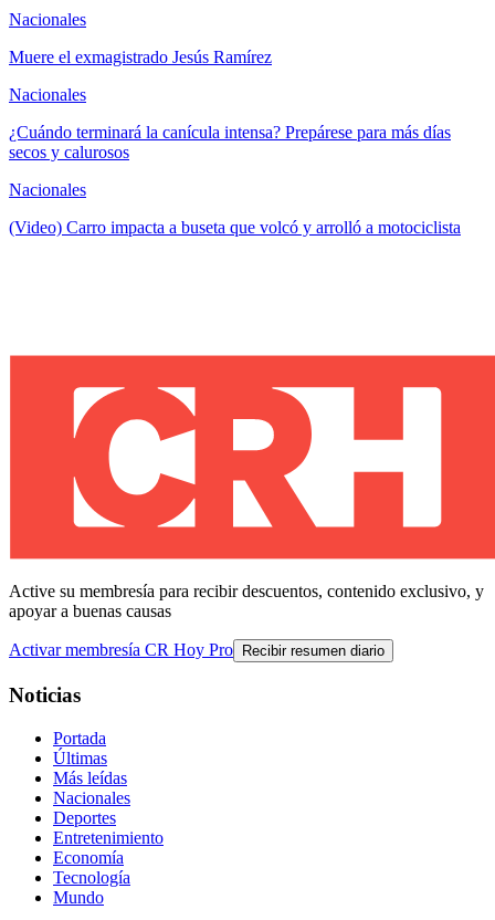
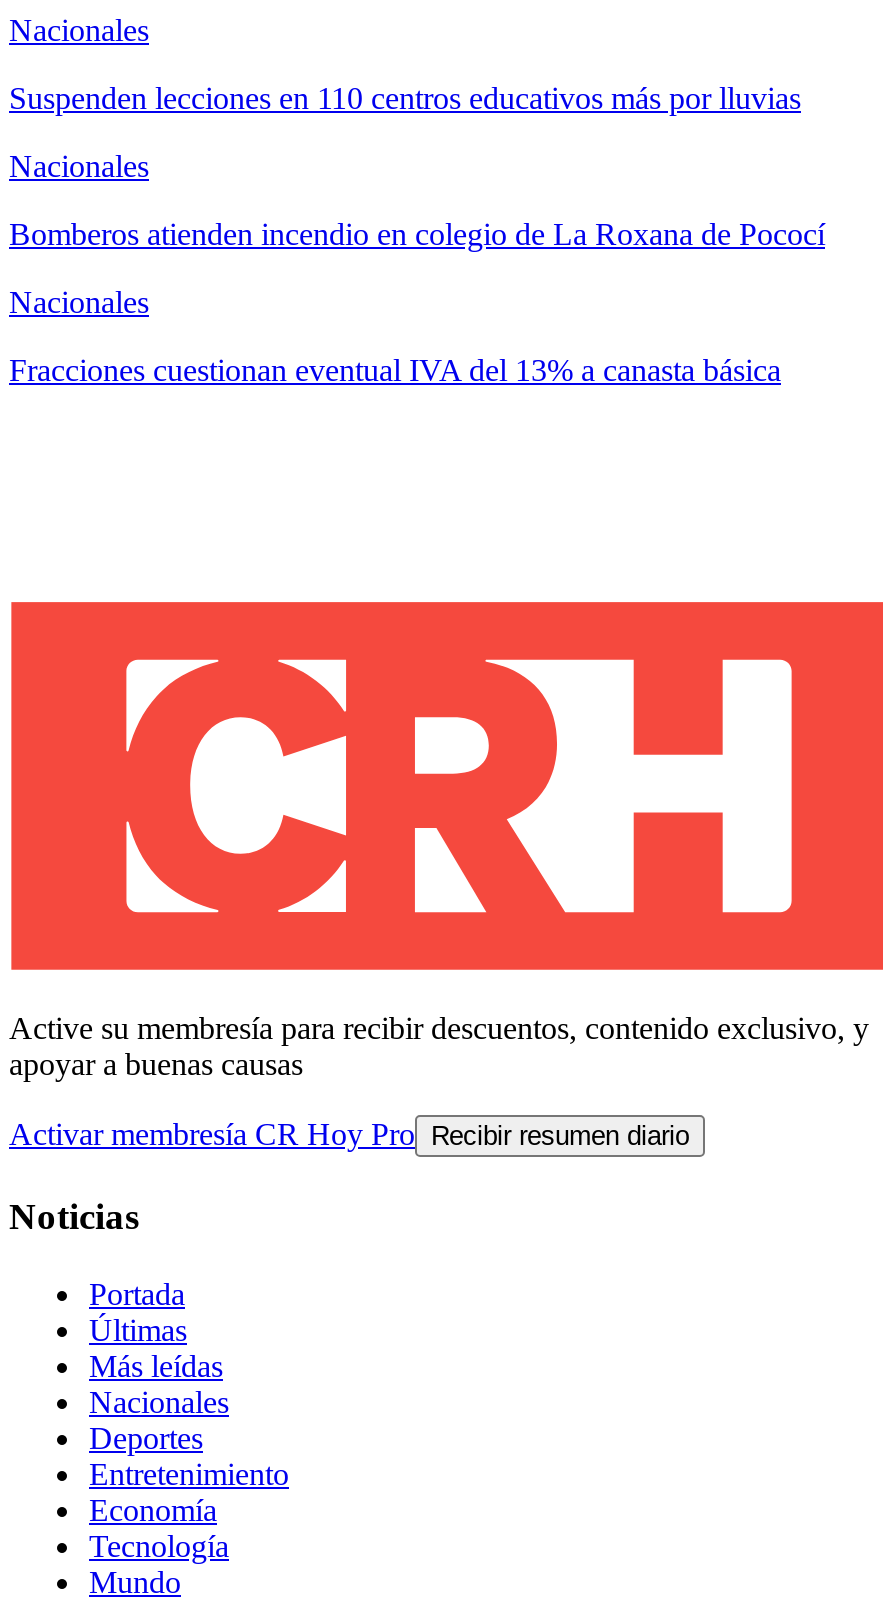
- Muere el exmagistrado Jesús Ramírez
+ Suspenden lecciones en 110 centros educativos más por lluvias

- ¿Cuándo terminará la canícula intensa? Prepárese para más días
- secos y calurosos
+ Bomberos atienden incendio en colegio de La Roxana de Pococí

- (Video) Carro impacta a buseta que volcó y arrolló a motociclista
+ Fracciones cuestionan eventual IVA del 13% a canasta básica
